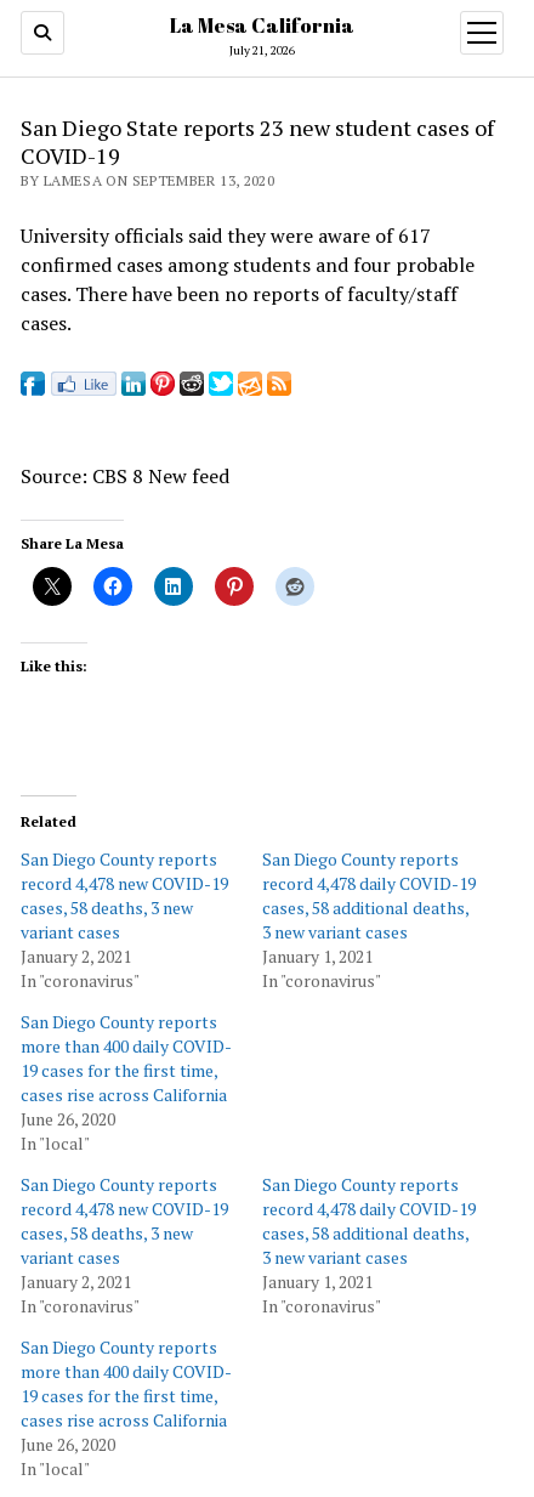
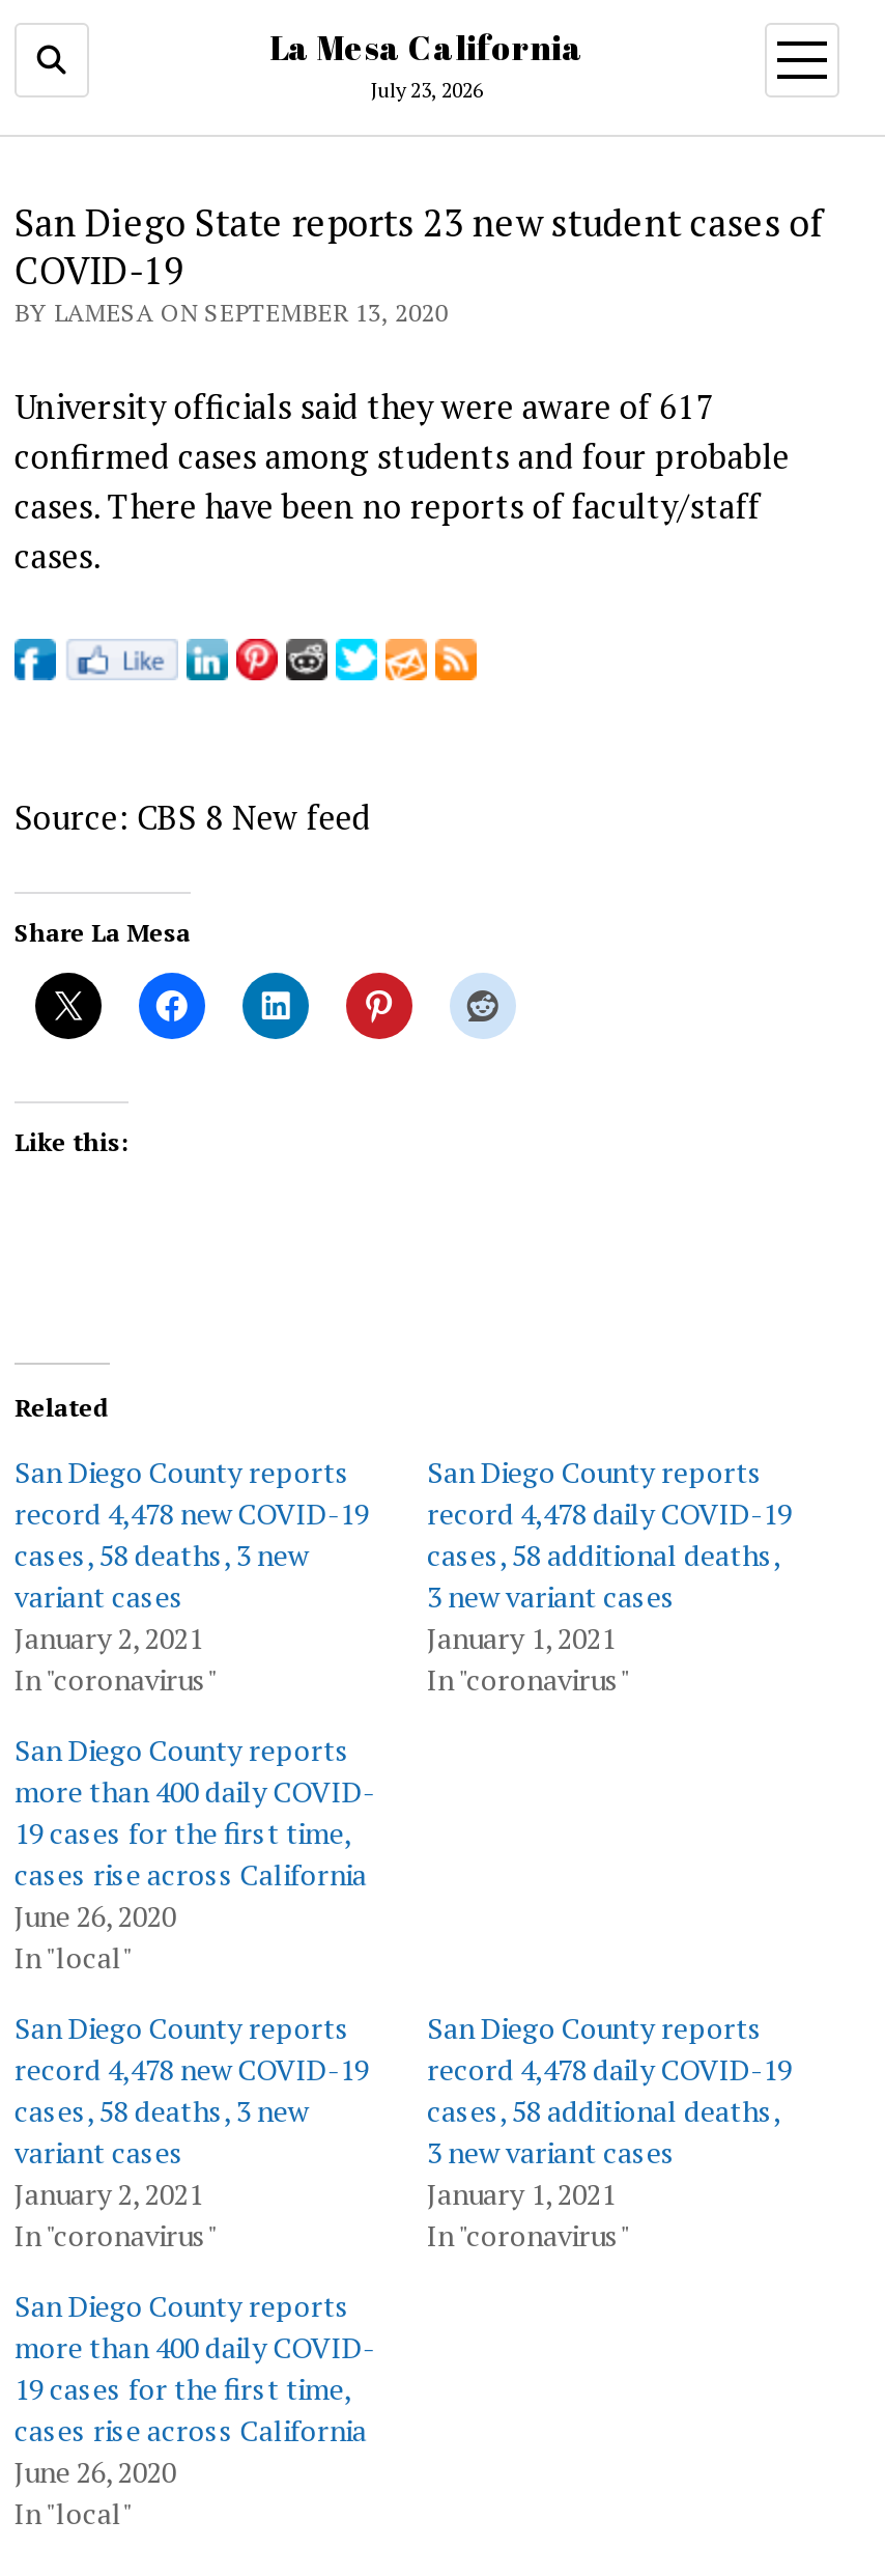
- July 21, 2026
+ July 23, 2026
